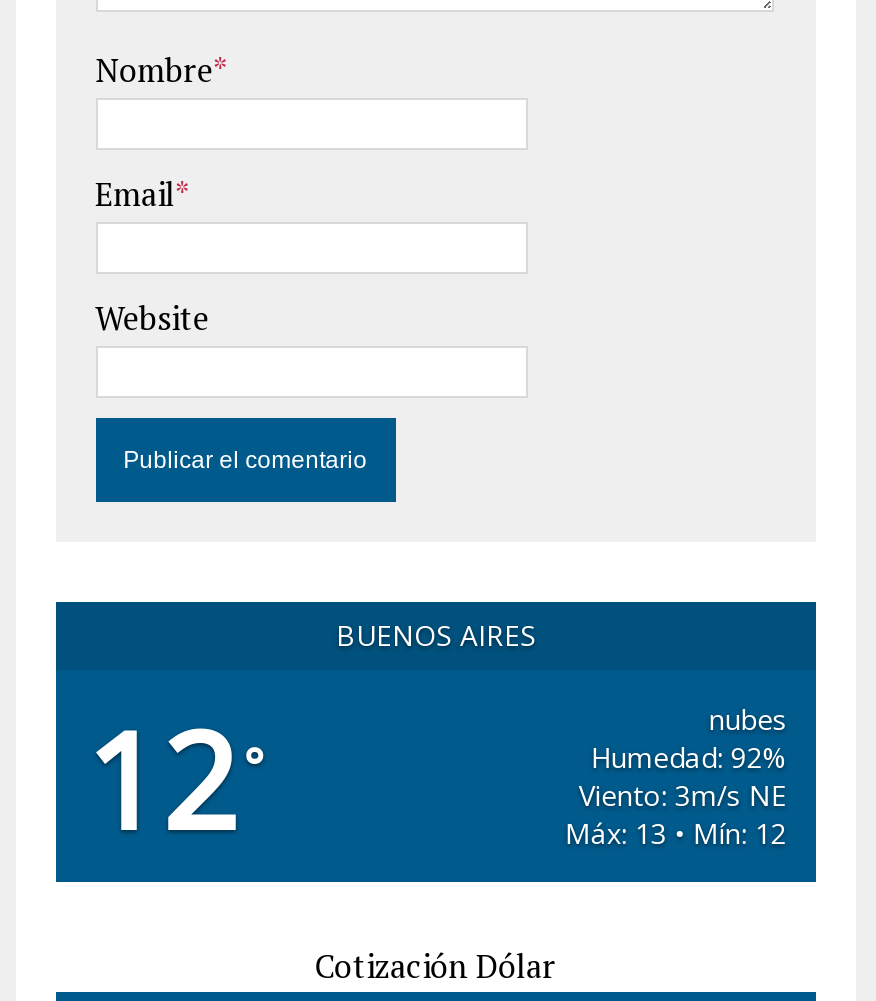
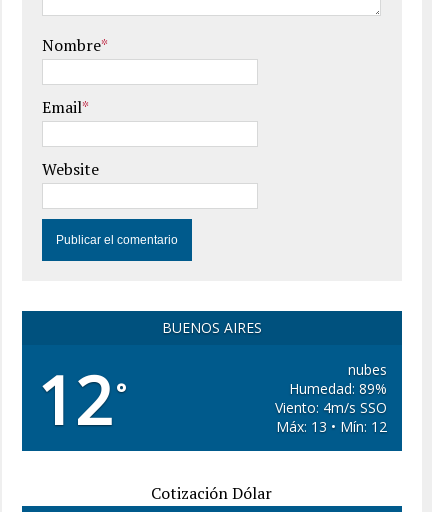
- Humedad: 92%
+ Humedad: 89%

- Viento: 3m/s NE
+ Viento: 4m/s SSO
